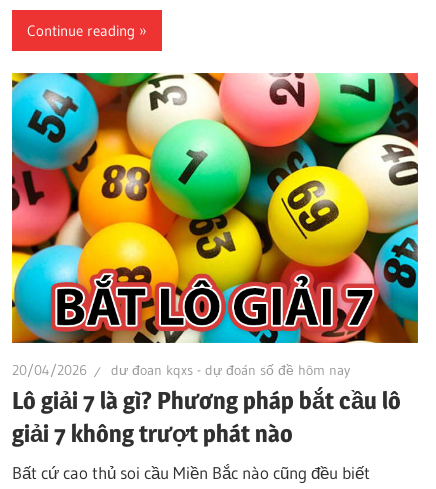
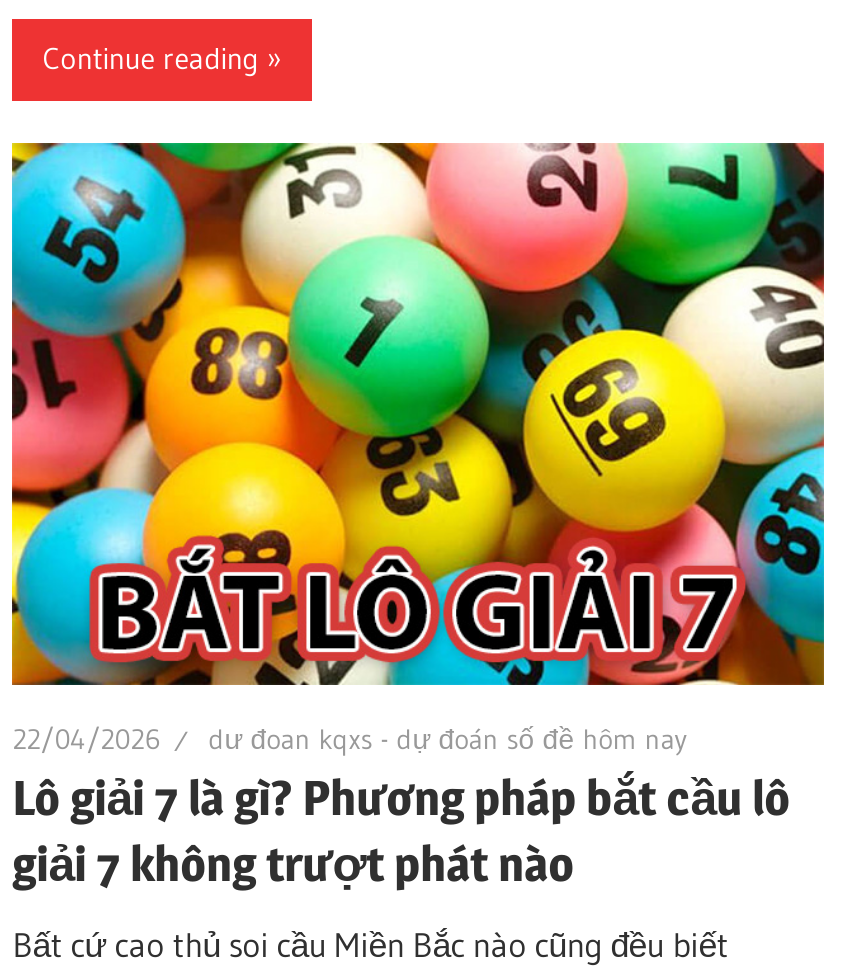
- 20/04/2026 dư đoan kqxs - dự đoán số đề hôm nay
+ 22/04/2026 dư đoan kqxs - dự đoán số đề hôm nay
